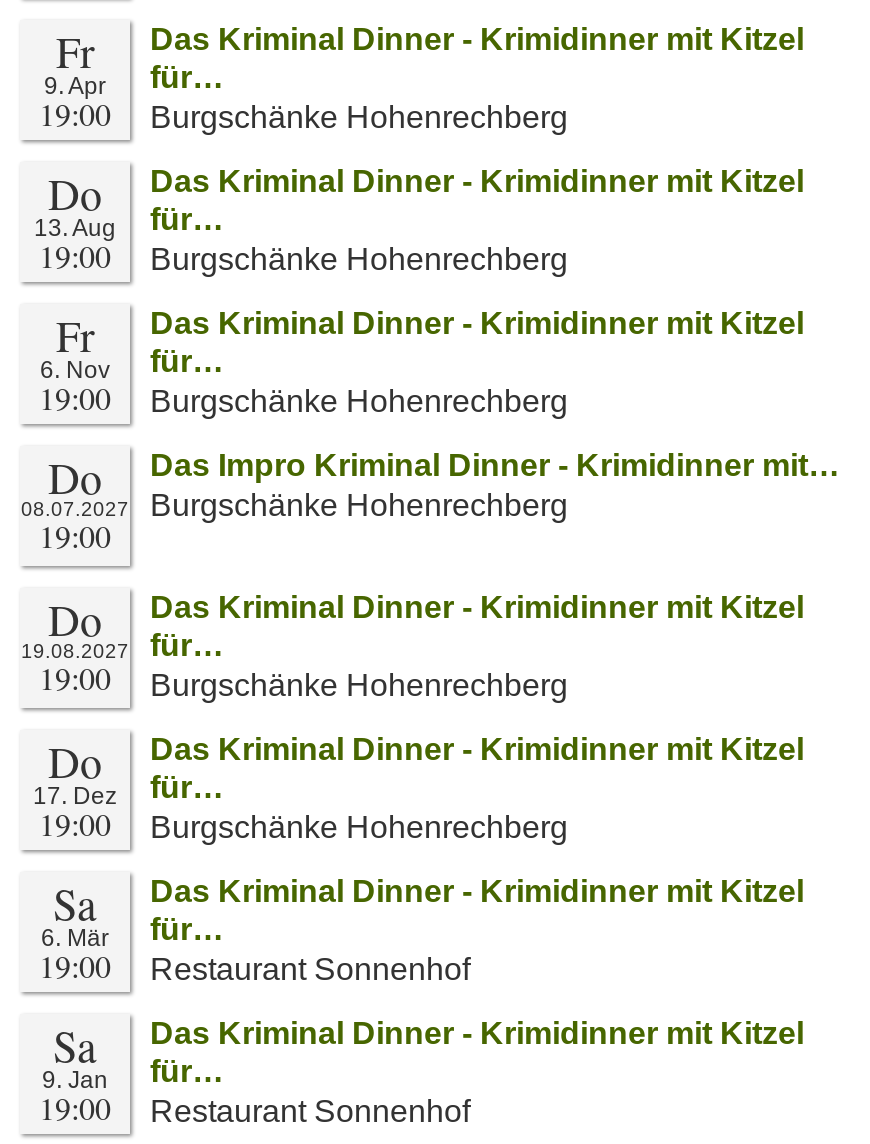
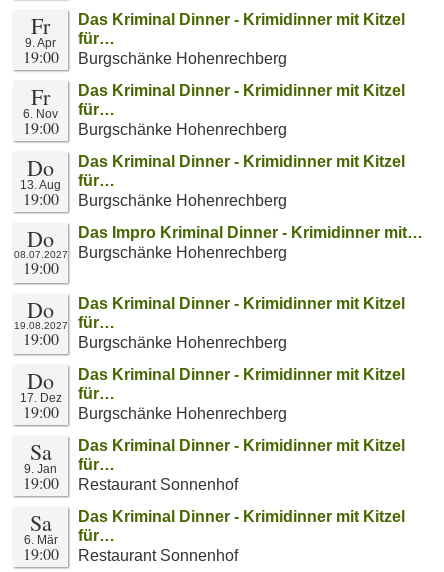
- Do
- 13. Aug
+ Fr
+ 6. Nov

- Fr
- 6. Nov
+ Do
+ 13. Aug

- 6. Mär Sa für… Das Kriminal Dinner - Krimidinner mit Kitzel
+ 9. Jan Sa für… Das Kriminal Dinner - Krimidinner mit Kitzel

- 9. Jan Sa für… Das Kriminal Dinner - Krimidinner mit Kitzel
+ 6. Mär Sa für… Das Kriminal Dinner - Krimidinner mit Kitzel
